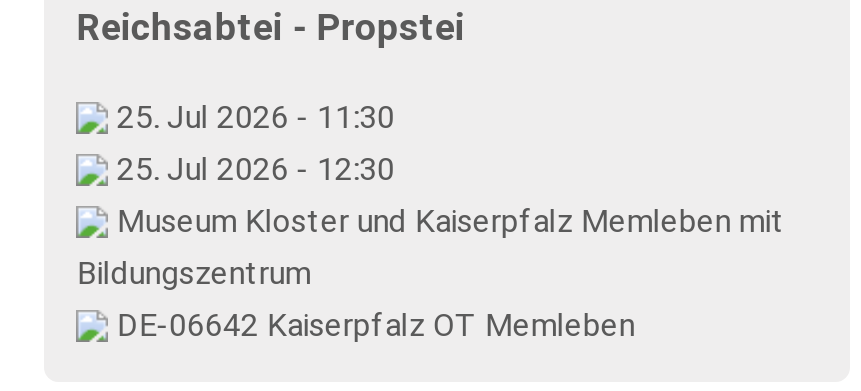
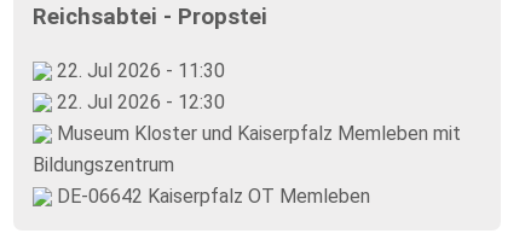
- 25. Jul 2026 - 11:30
+ 22. Jul 2026 - 11:30

- 25. Jul 2026 - 12:30
+ 22. Jul 2026 - 12:30
